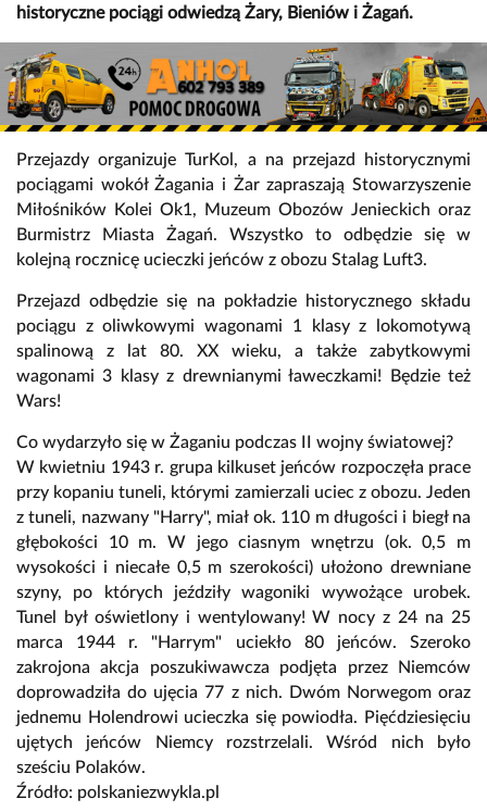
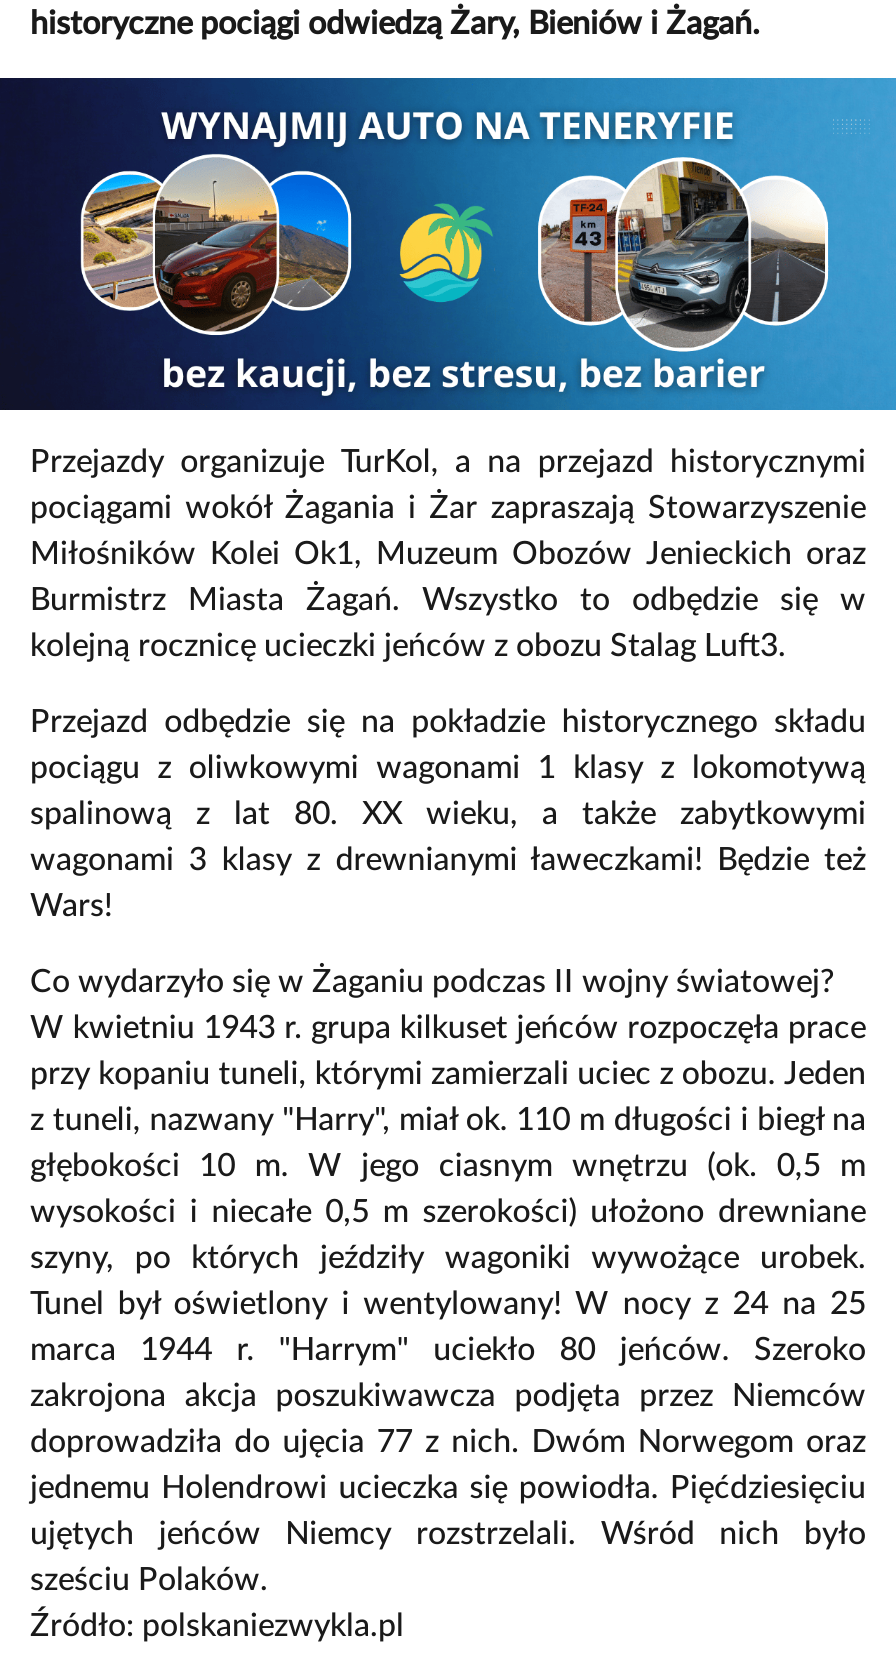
- [image]
+ [image]
